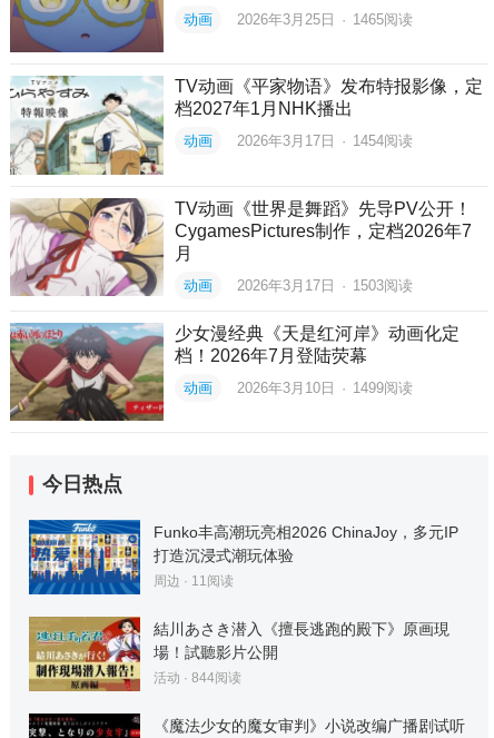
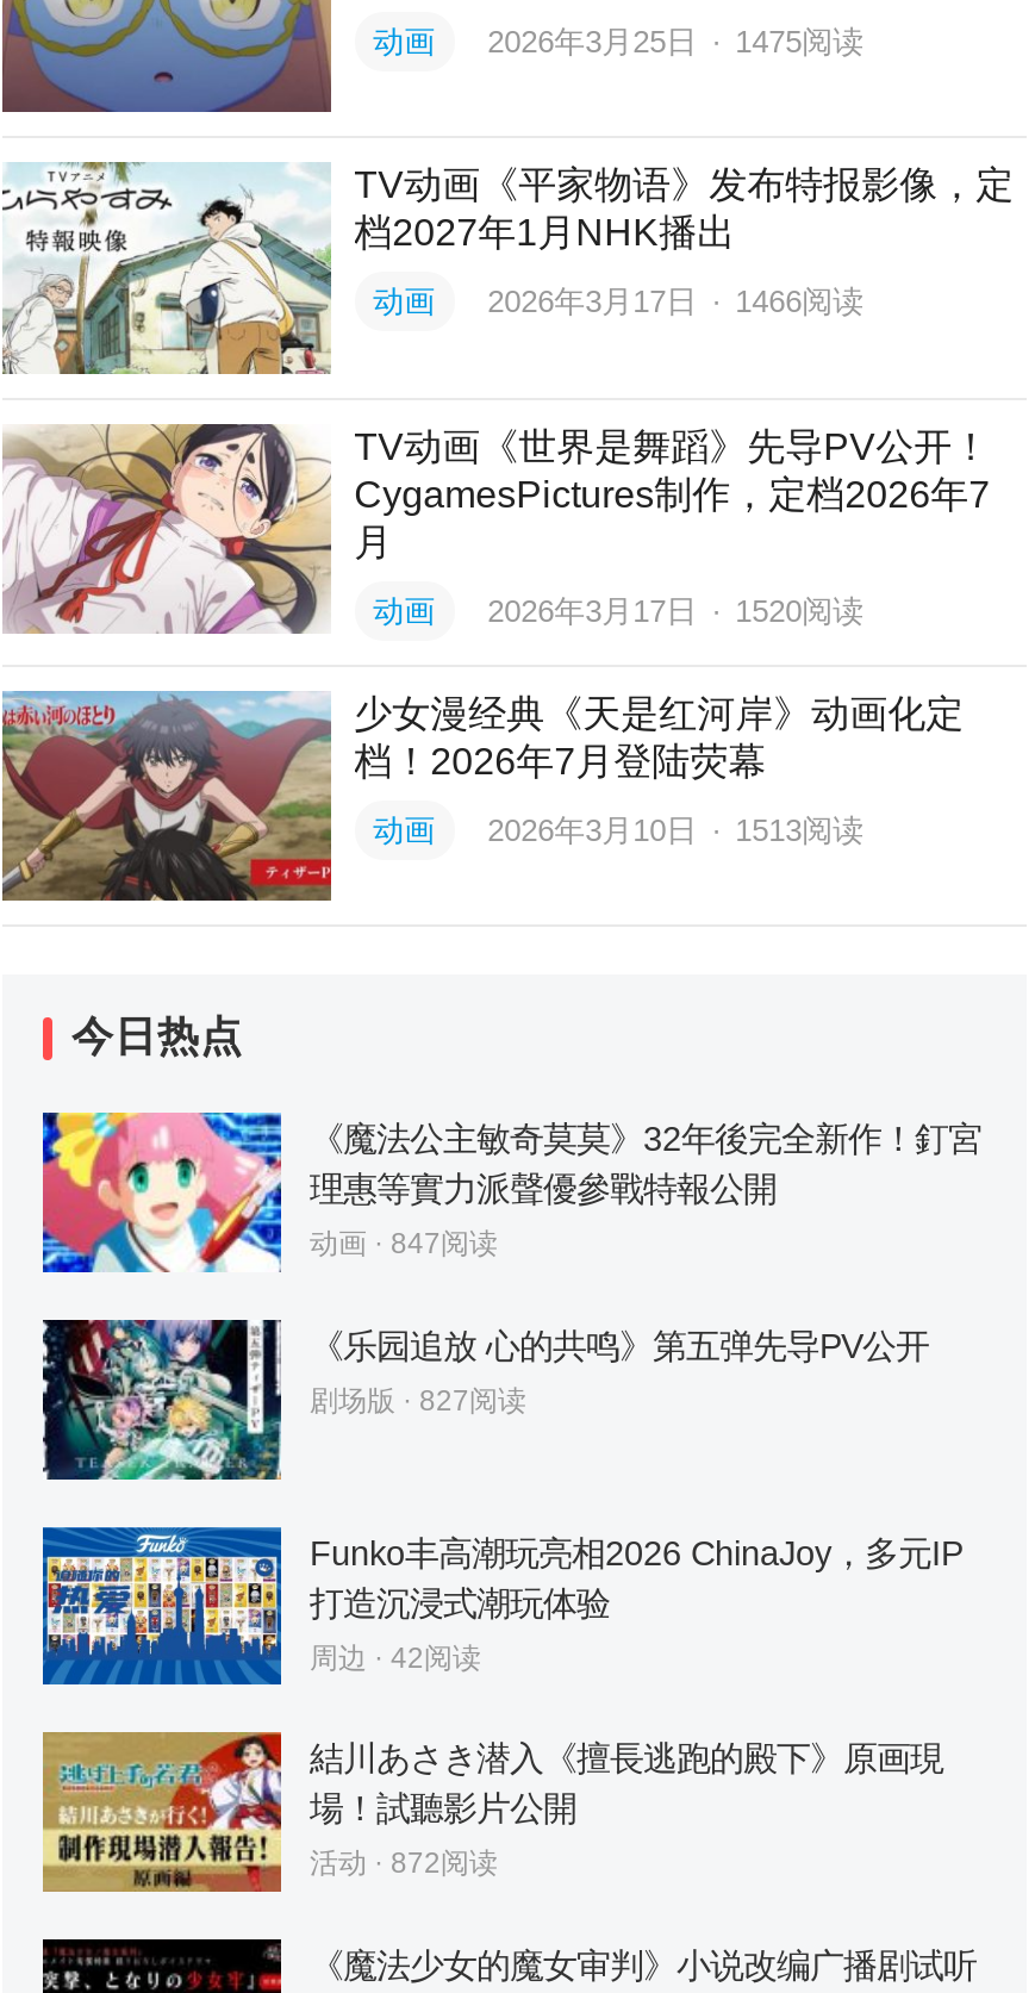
- 动画 2026年3月25日 · 1465阅读
+ 动画 2026年3月25日 · 1475阅读

- 动画 2026年3月17日 · 1454阅读
+ 动画 2026年3月17日 · 1466阅读

- 动画 2026年3月17日 · 1503阅读
+ 动画 2026年3月17日 · 1520阅读

- 动画 2026年3月10日 · 1499阅读
+ 动画 2026年3月10日 · 1513阅读

+ [image]
+ 《魔法公主敏奇莫莫》32年後完全新作！釘宮
+ 理惠等實力派聲優參戰特報公開
+ 动画· 847阅读
+ 《乐园追放 心的共鸣》第五弹先导PV公开
+ 剧场版· 827阅读

+ [image]

- 周边· 11阅读
+ 周边· 42阅读

- 活动· 844阅读
+ 活动· 872阅读
